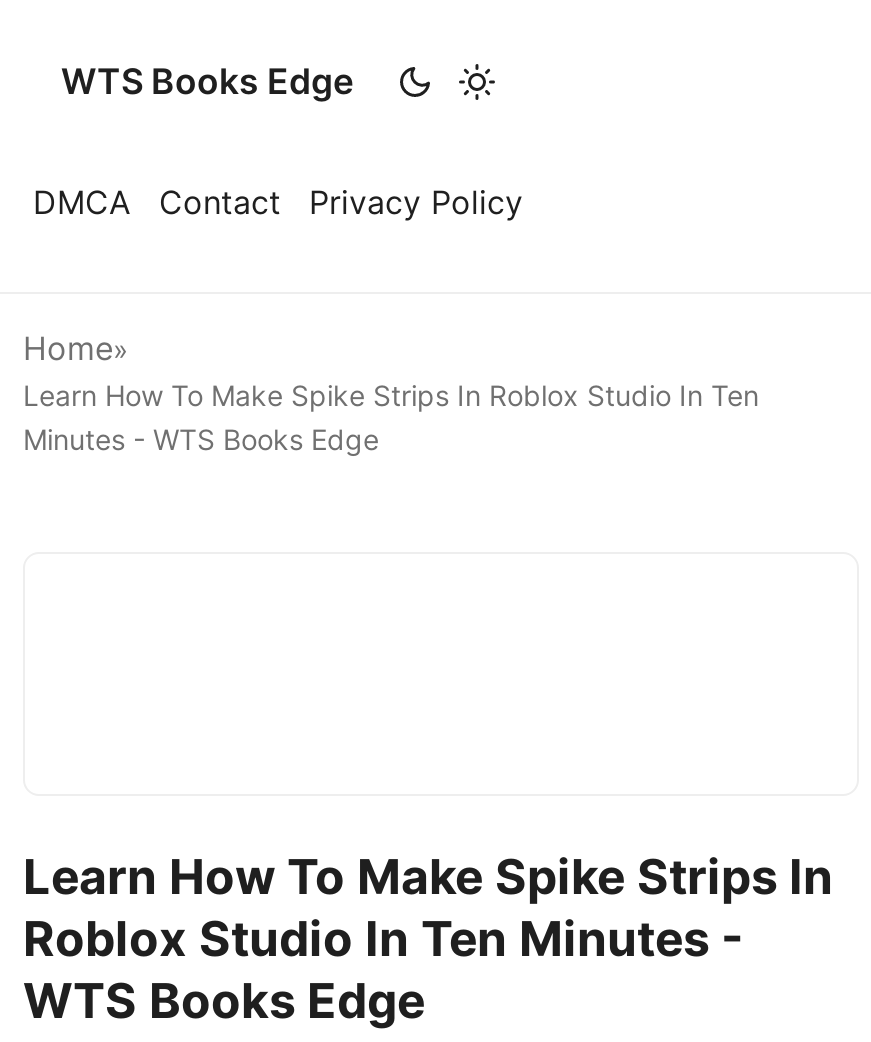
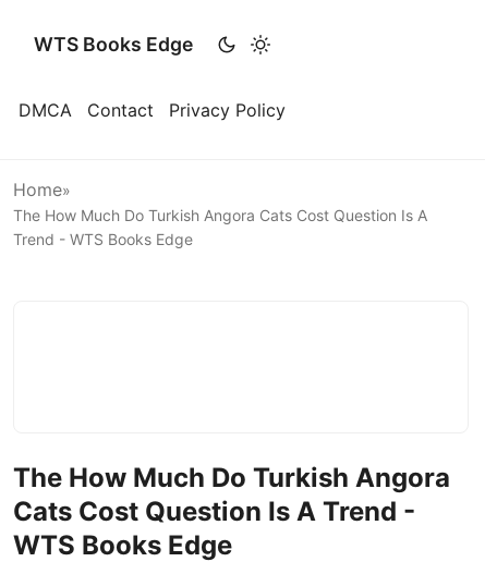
- Learn How To Make Spike Strips In Roblox Studio In Ten
- Minutes - WTS Books Edge
+ The How Much Do Turkish Angora Cats Cost Question Is A
+ Trend - WTS Books Edge

- Learn How To Make Spike Strips In
- Roblox Studio In Ten Minutes -
+ The How Much Do Turkish Angora
+ Cats Cost Question Is A Trend -
